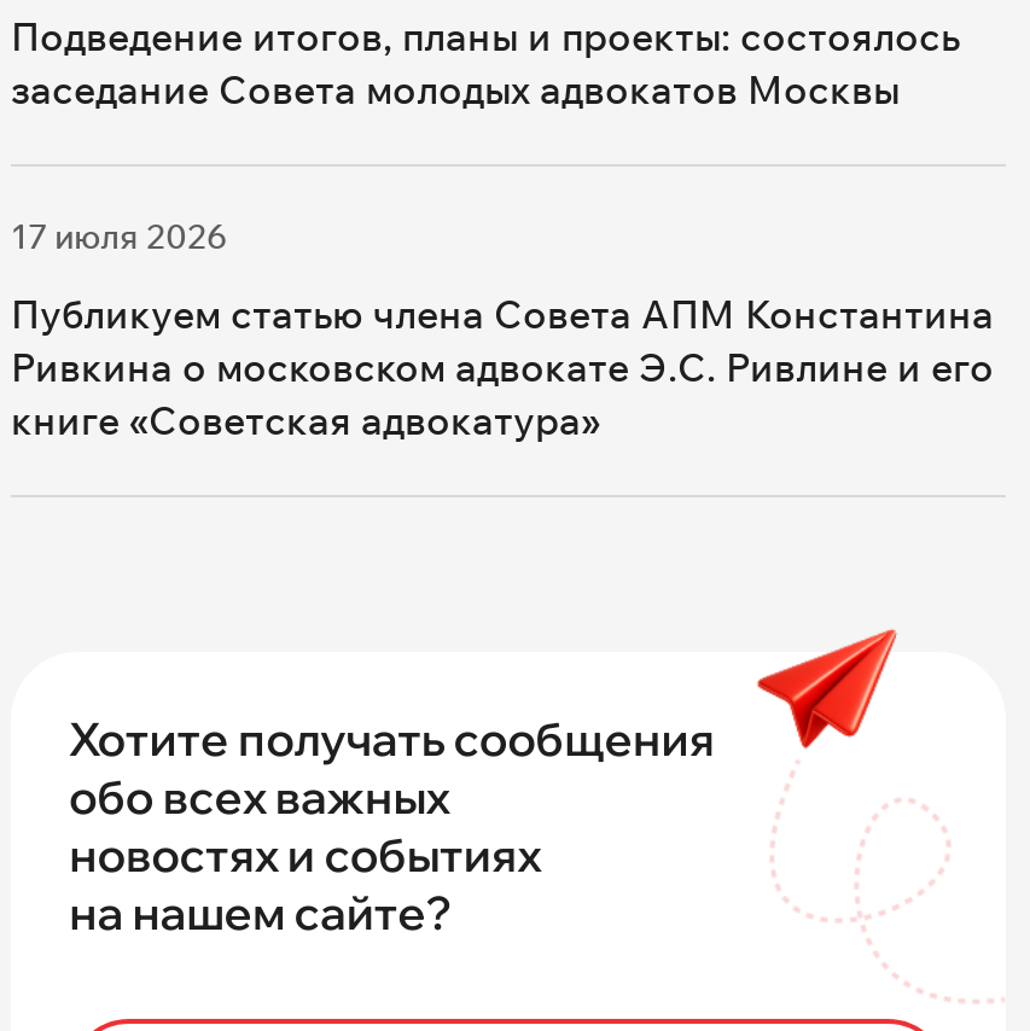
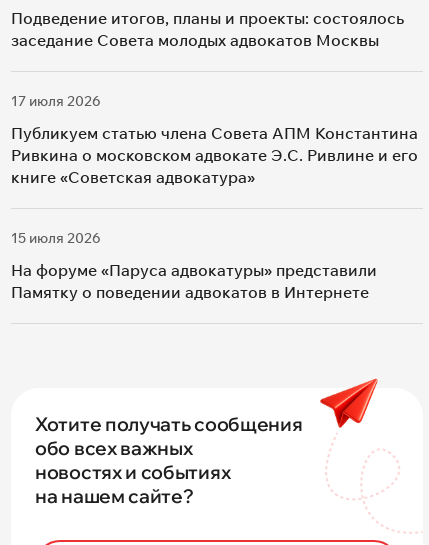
+ 15 июля 2026
+ На форуме «Паруса адвокатуры» представили
+ Памятку о поведении адвокатов в Интернете
